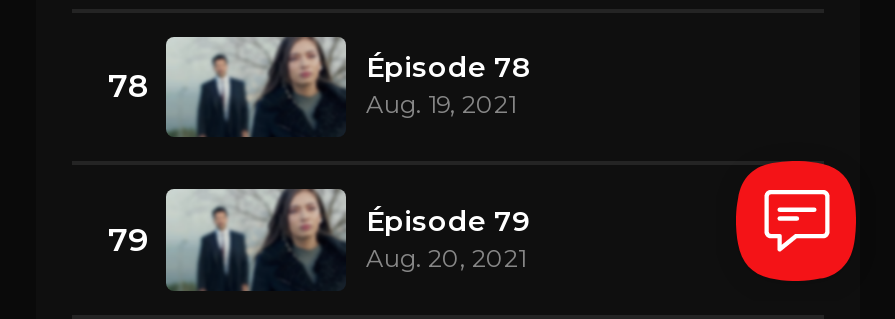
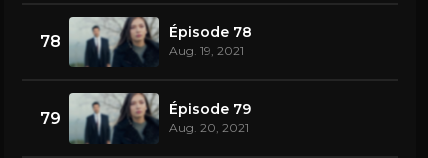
- [image]
